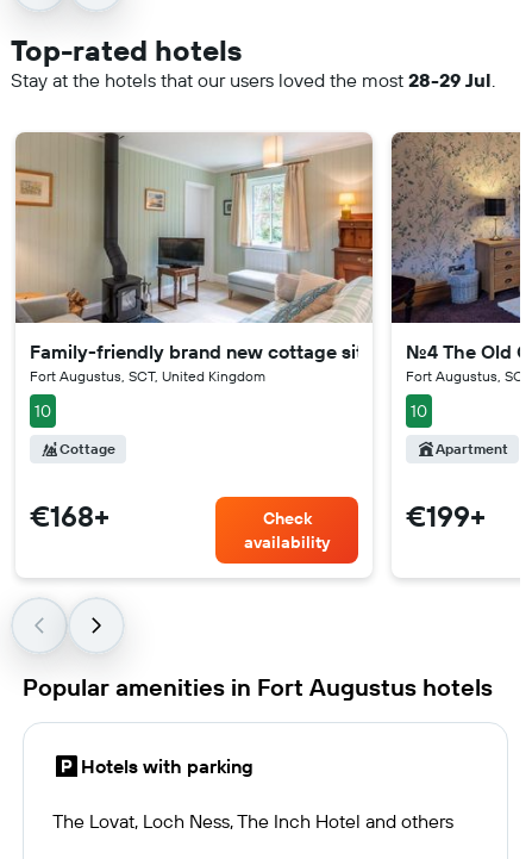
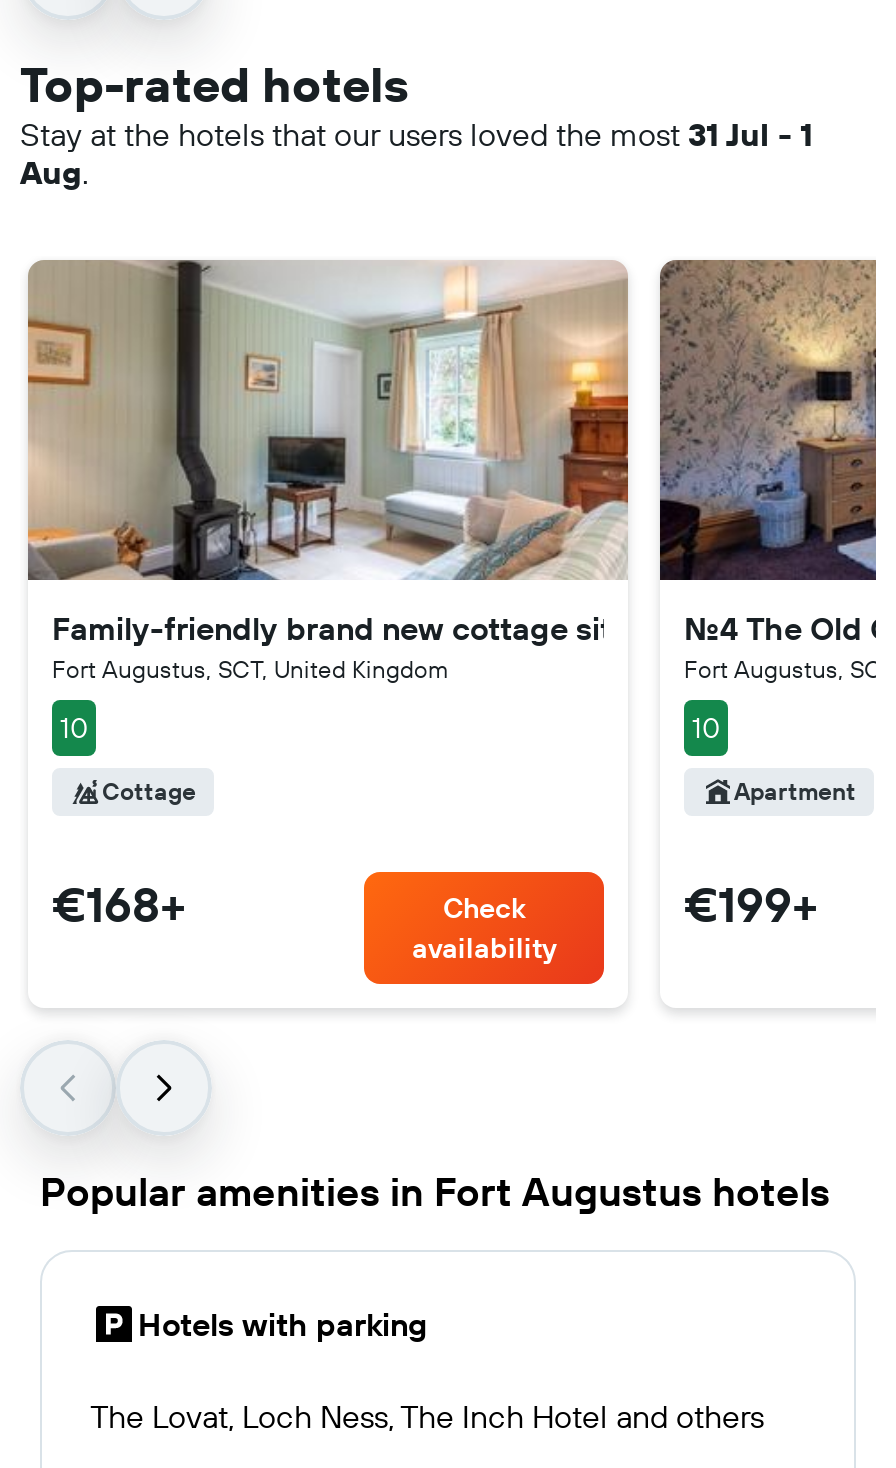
- Stay at the hotels that our users loved the most 28-29 Jul.
+ Stay at the hotels that our users loved the most 31 Jul - 1
+ Aug.
